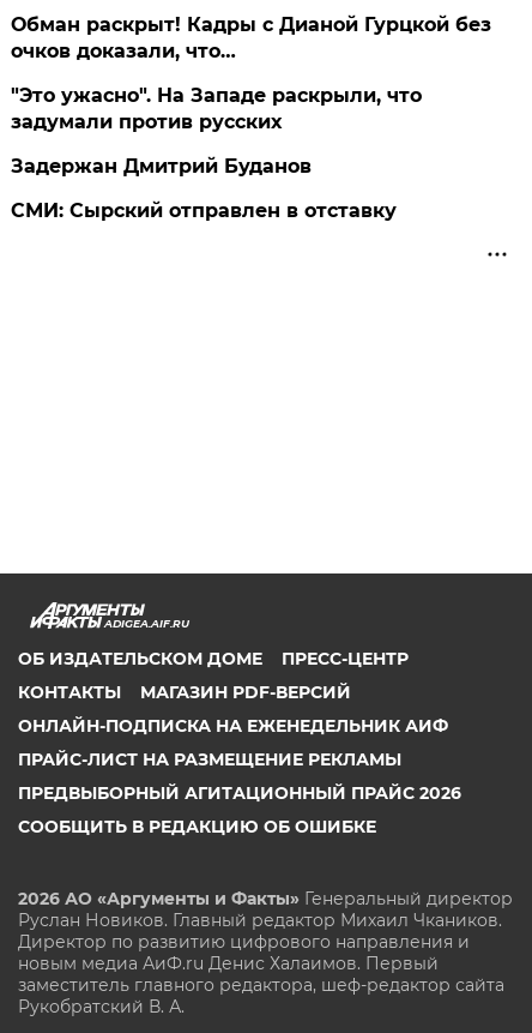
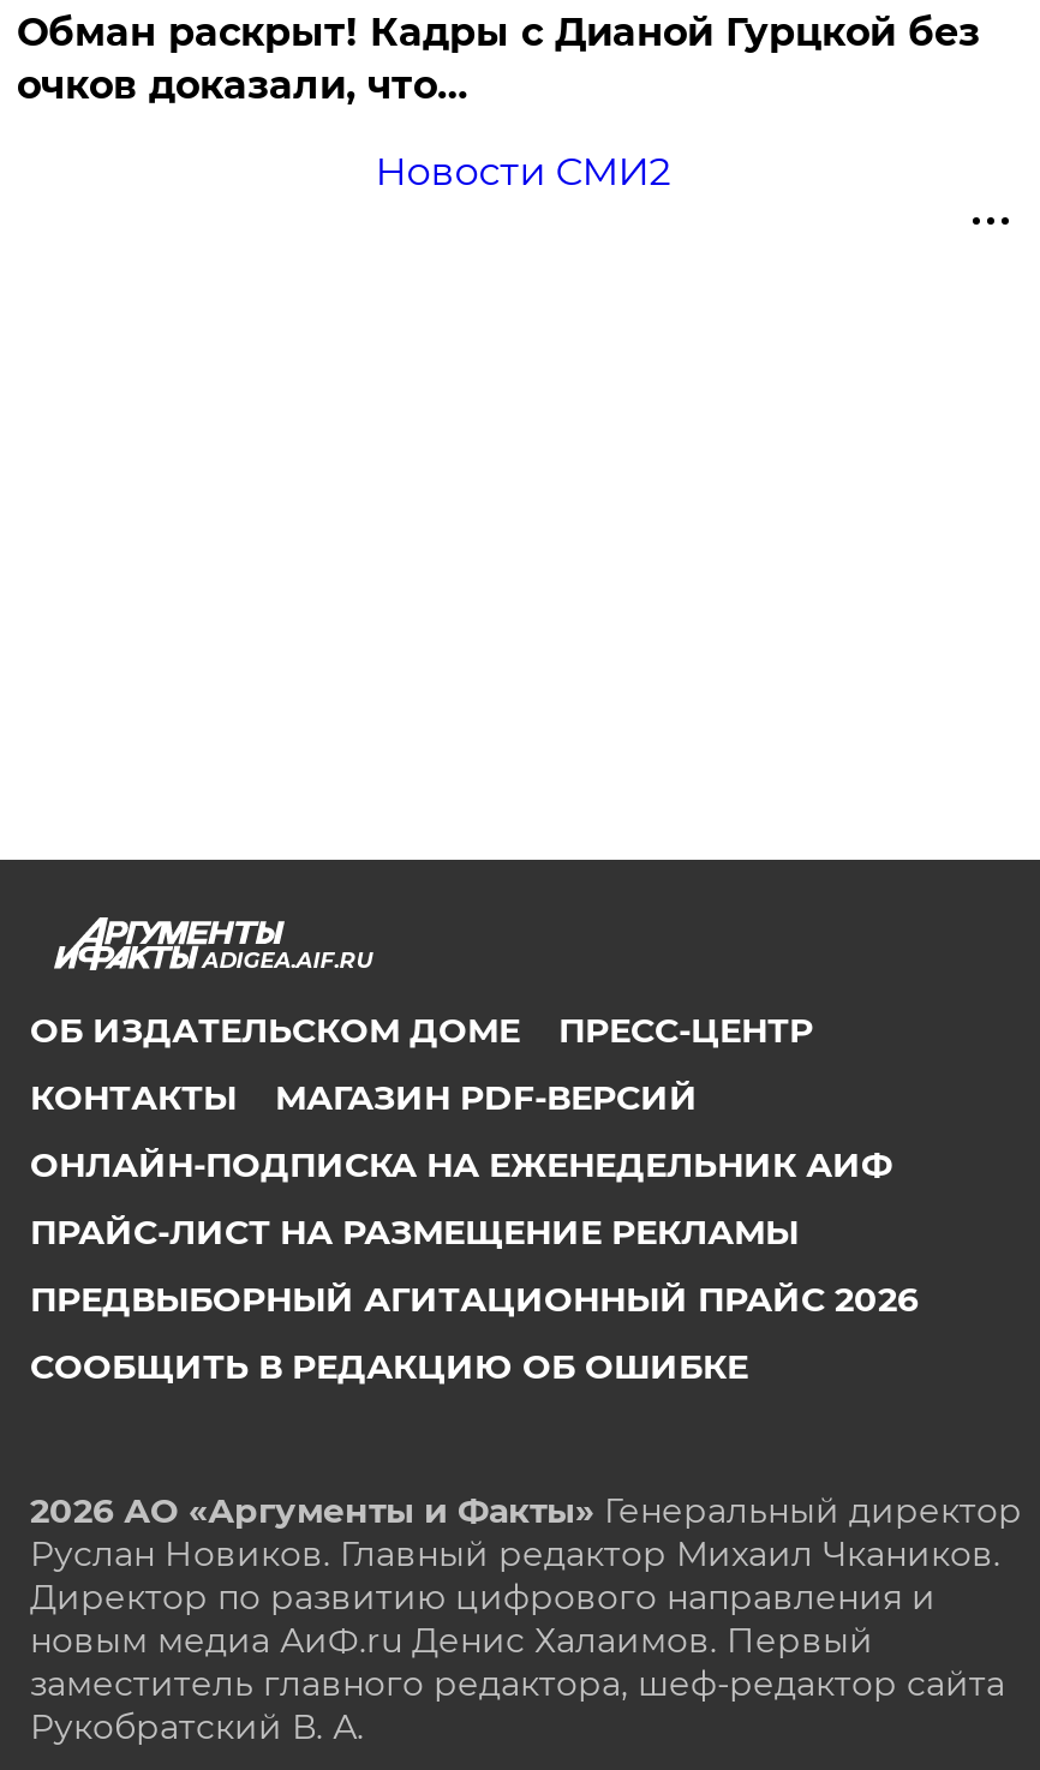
- "Это ужасно". На Западе раскрыли, что
- задумали против русских
- Задержан Дмитрий Буданов
- СМИ: Сырский отправлен в отставку
+ Новости СМИ2
